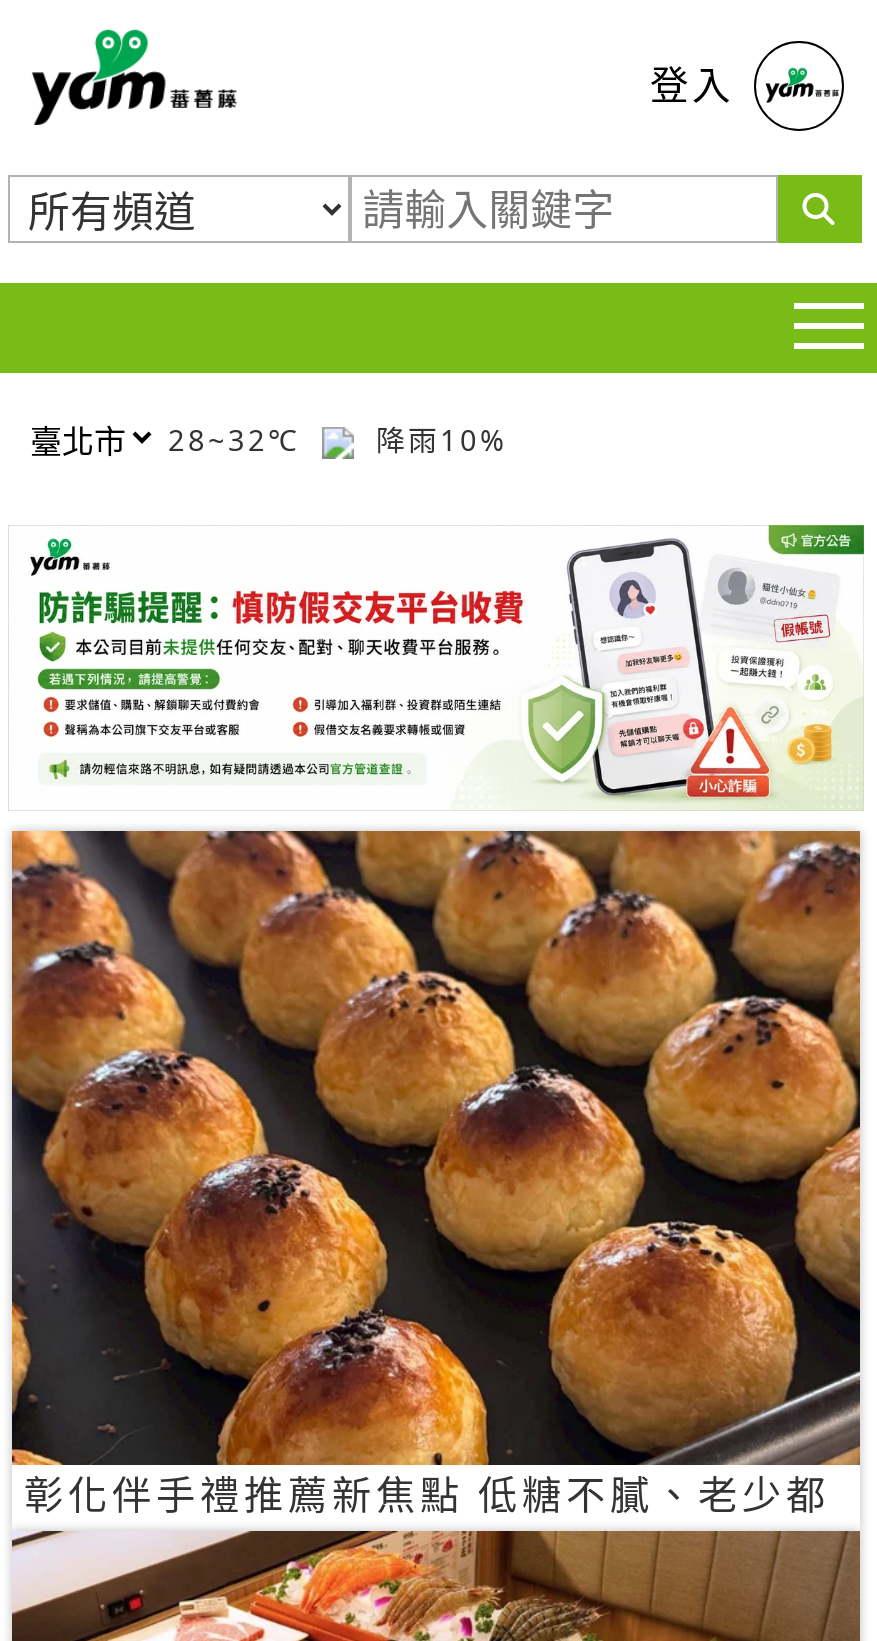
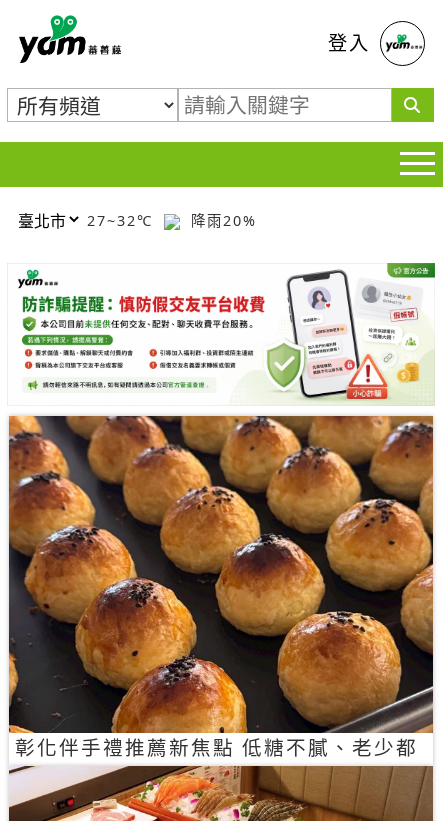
- 28~32℃
+ 27~32℃

- 降雨10%
+ 降雨20%
